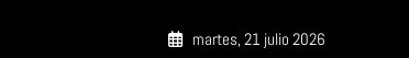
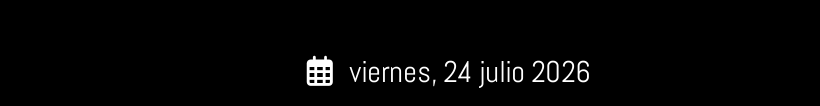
- martes, 21 julio 2026
+ viernes, 24 julio 2026
